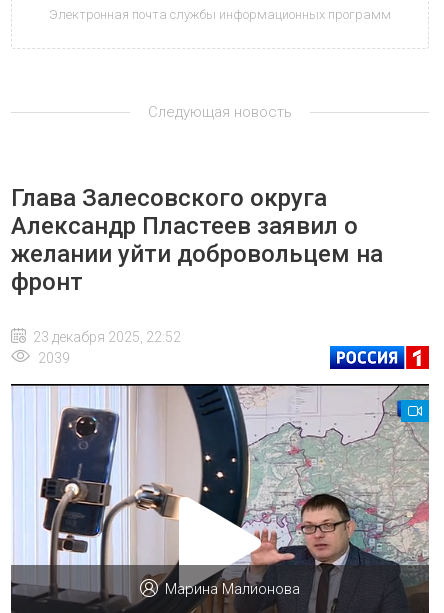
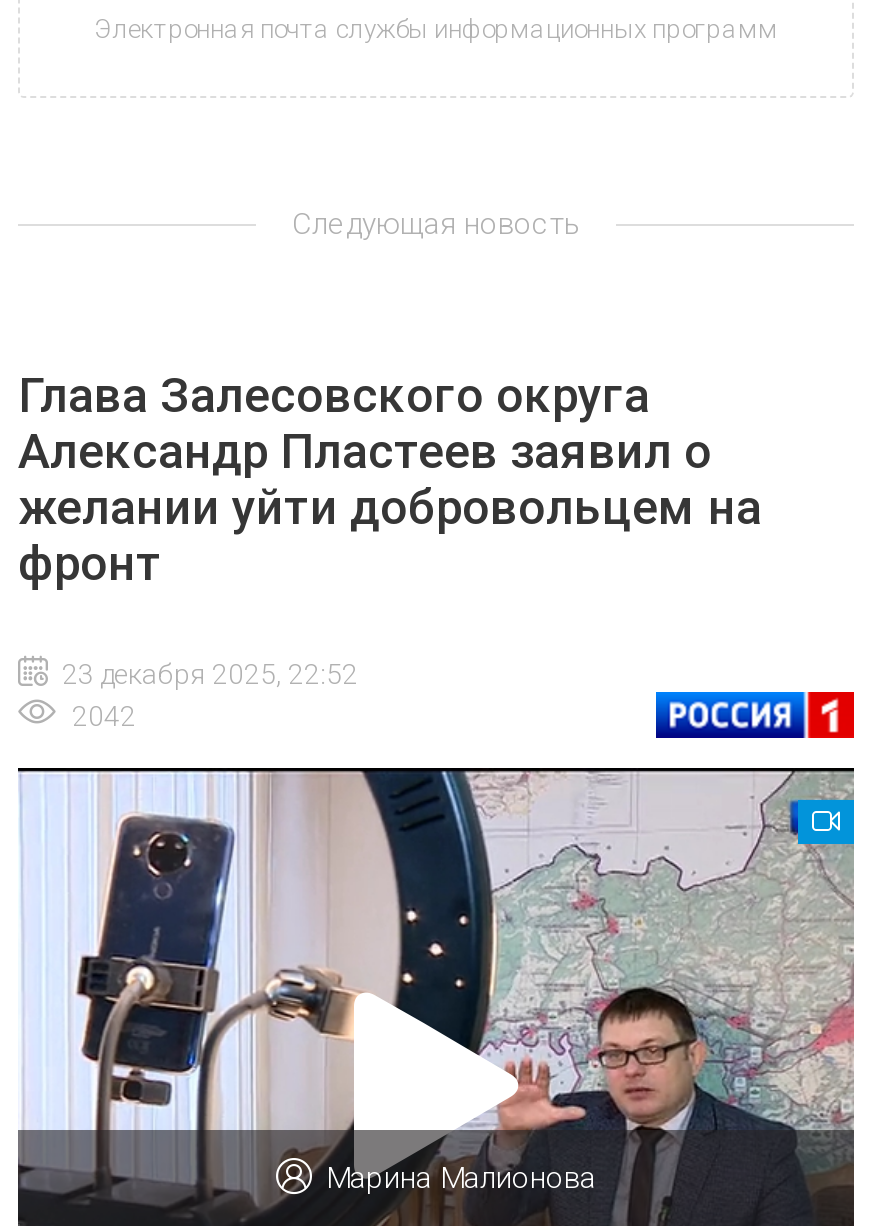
- 2039
+ 2042
